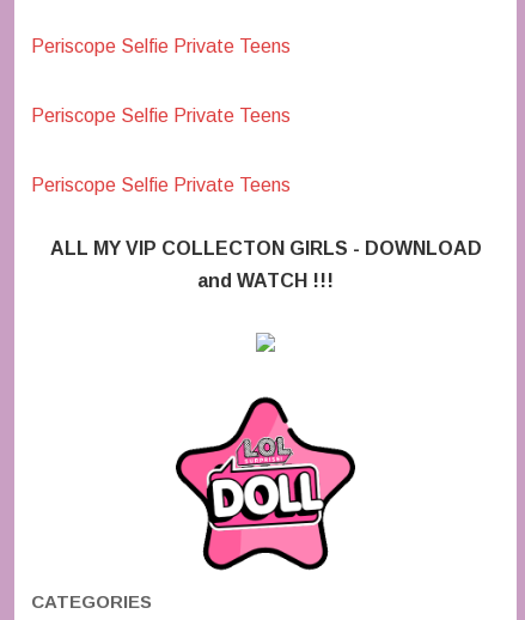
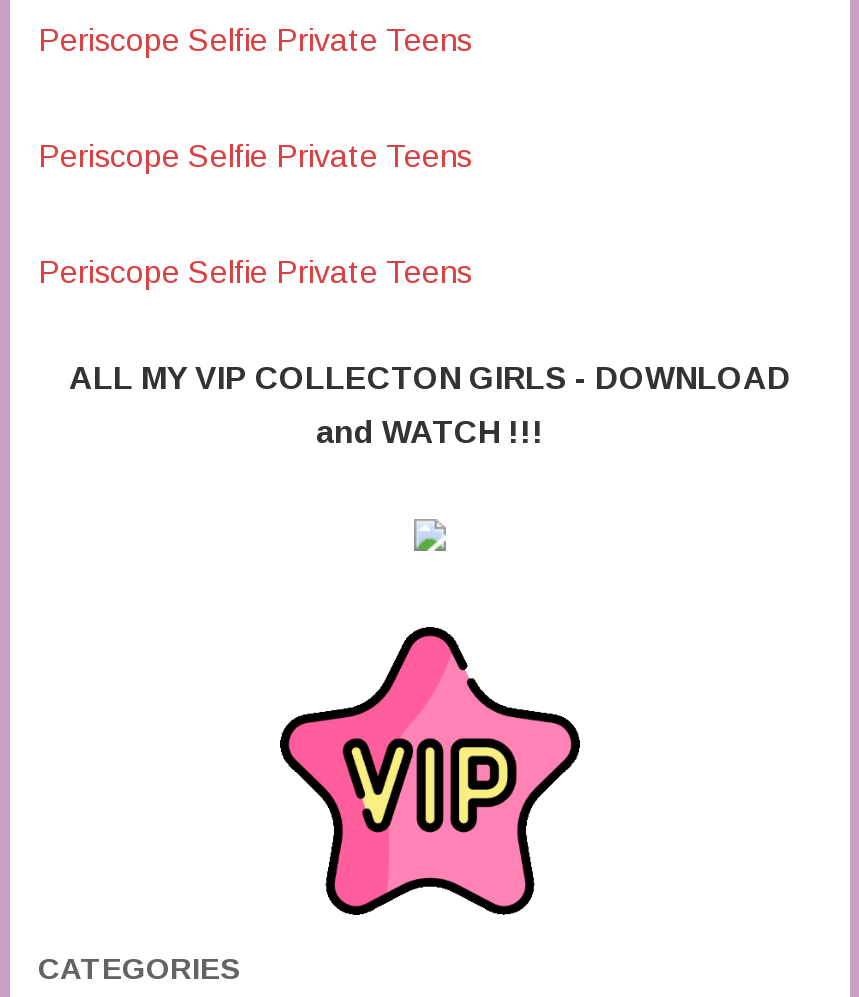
- [image]
+ [image]
